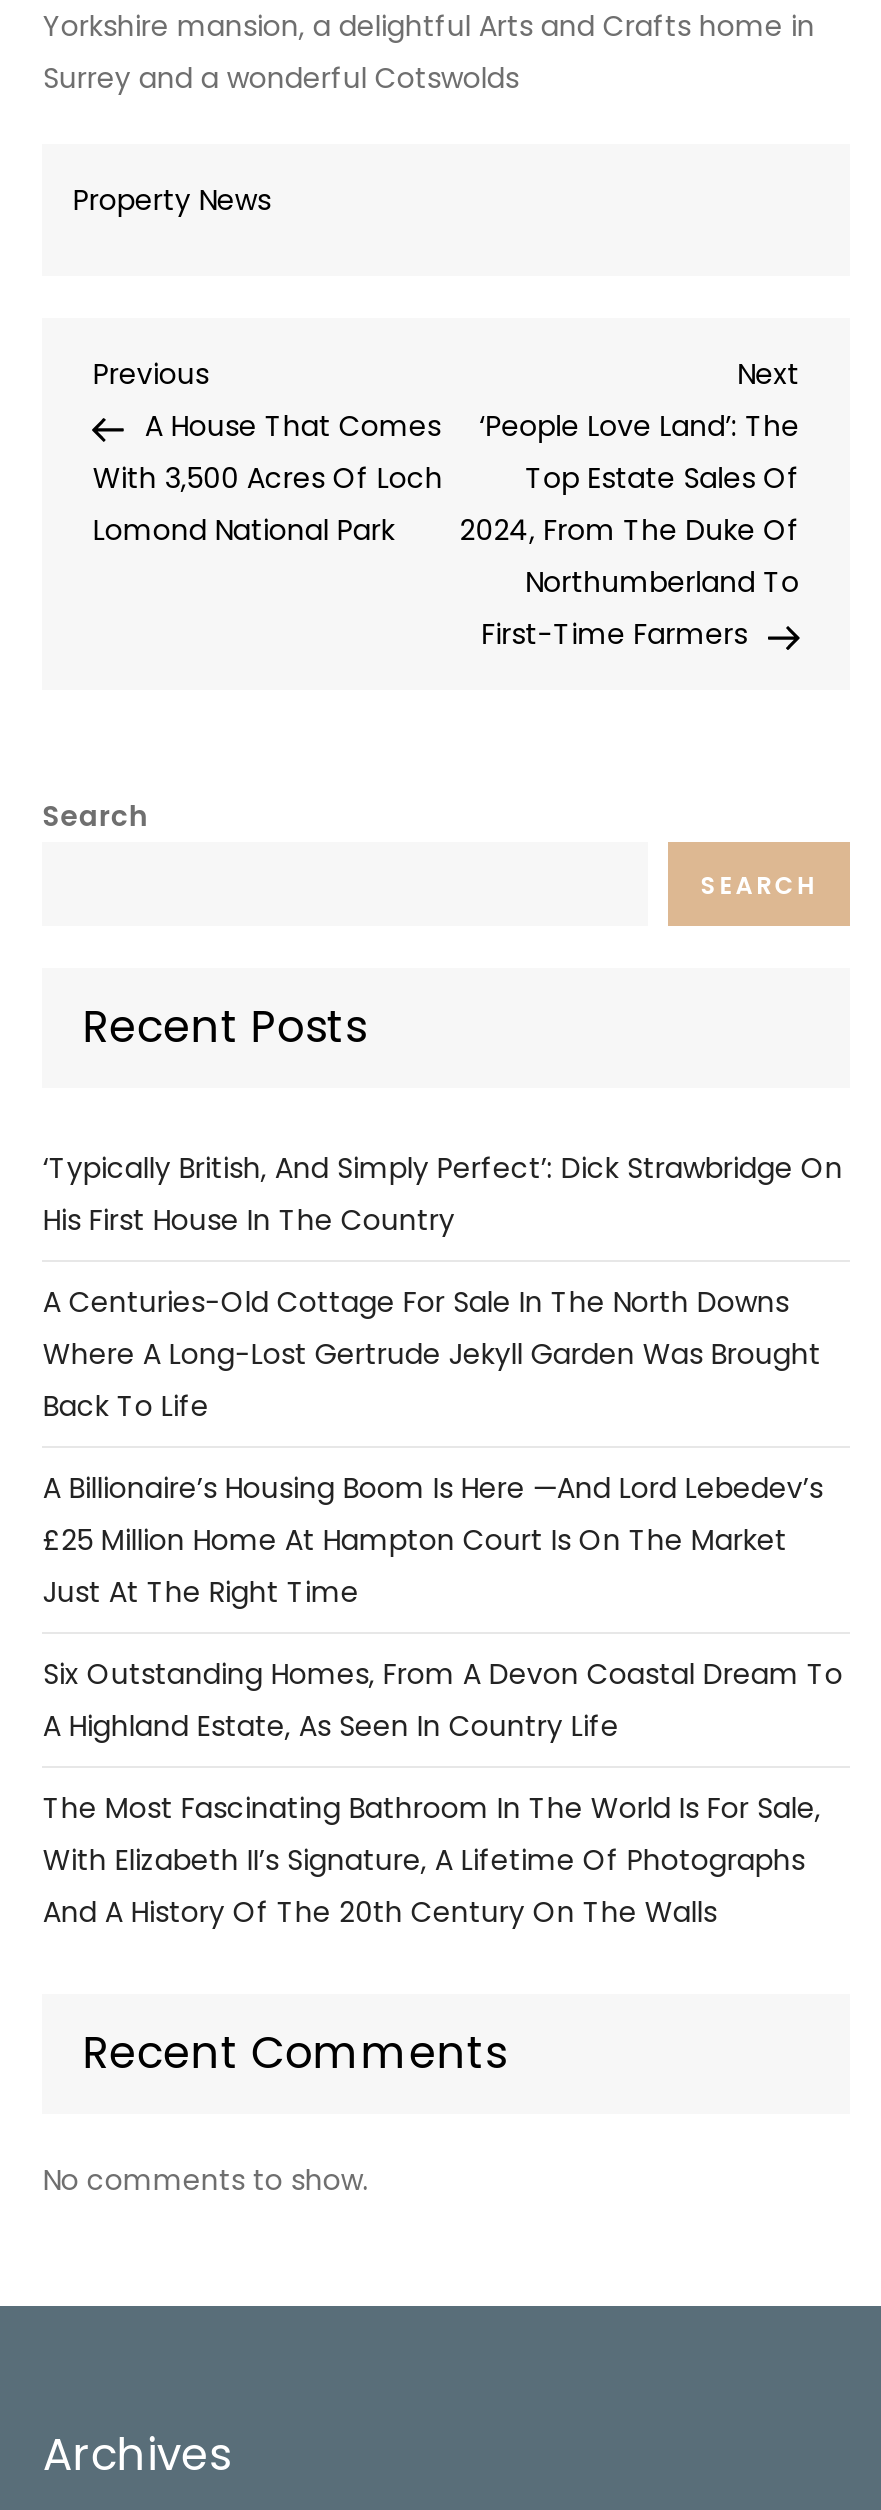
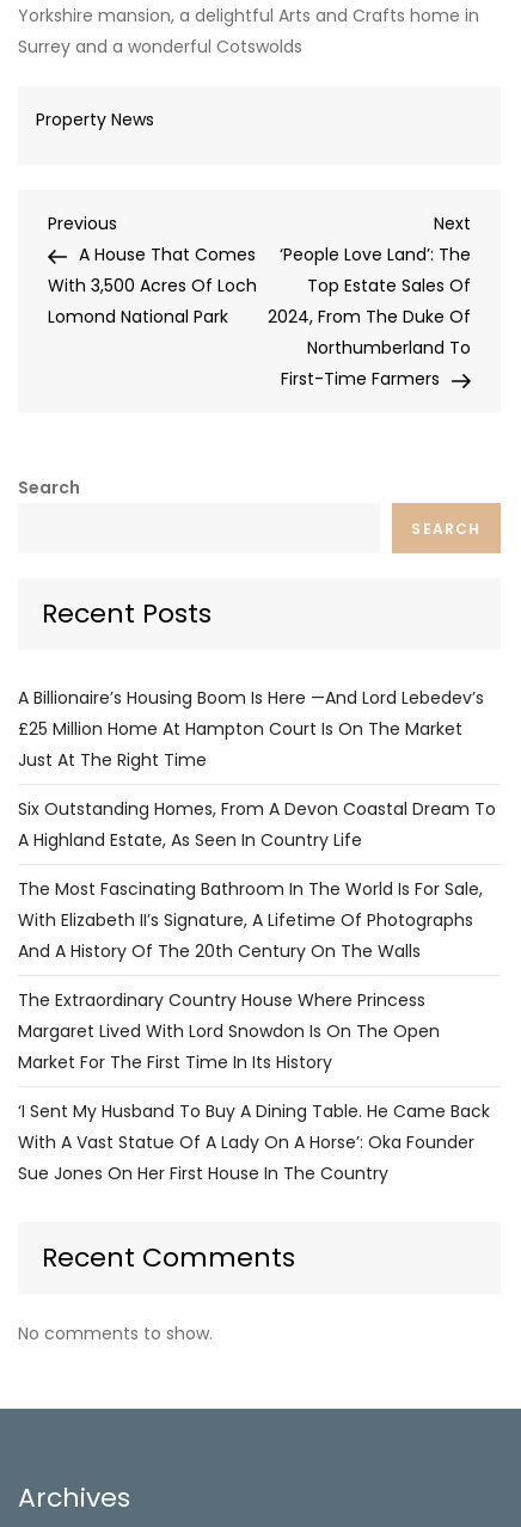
- ‘Typically British, And Simply Perfect’: Dick Strawbridge On
- His First House In The Country
- A Centuries-Old Cottage For Sale In The North Downs
- Where A Long-Lost Gertrude Jekyll Garden Was Brought
- Back To Life

moved up: A Billionaire’s Housing Boom Is Here —and Lord Lebedev’s | £25 Million Home At Hampton Court Is On The Market | Just At The Right Time | Six Outstanding Homes, From A Devon Coastal Dream To | A Highland Estate, As Seen In Country Life | The Most Fascinating Bathroom In The World Is For Sale, | With Elizabeth II’s Signature, A Lifetime Of Photographs | And A History Of The 20th Century On The Walls

+ The Extraordinary Country House Where Princess
+ Margaret Lived With Lord Snowdon Is On The Open
+ Market For The First Time In Its History
+ ‘I Sent My Husband To Buy A Dining Table. He Came Back
+ With A Vast Statue Of A Lady On A Horse’: Oka Founder
+ Sue Jones On Her First House In The Country
